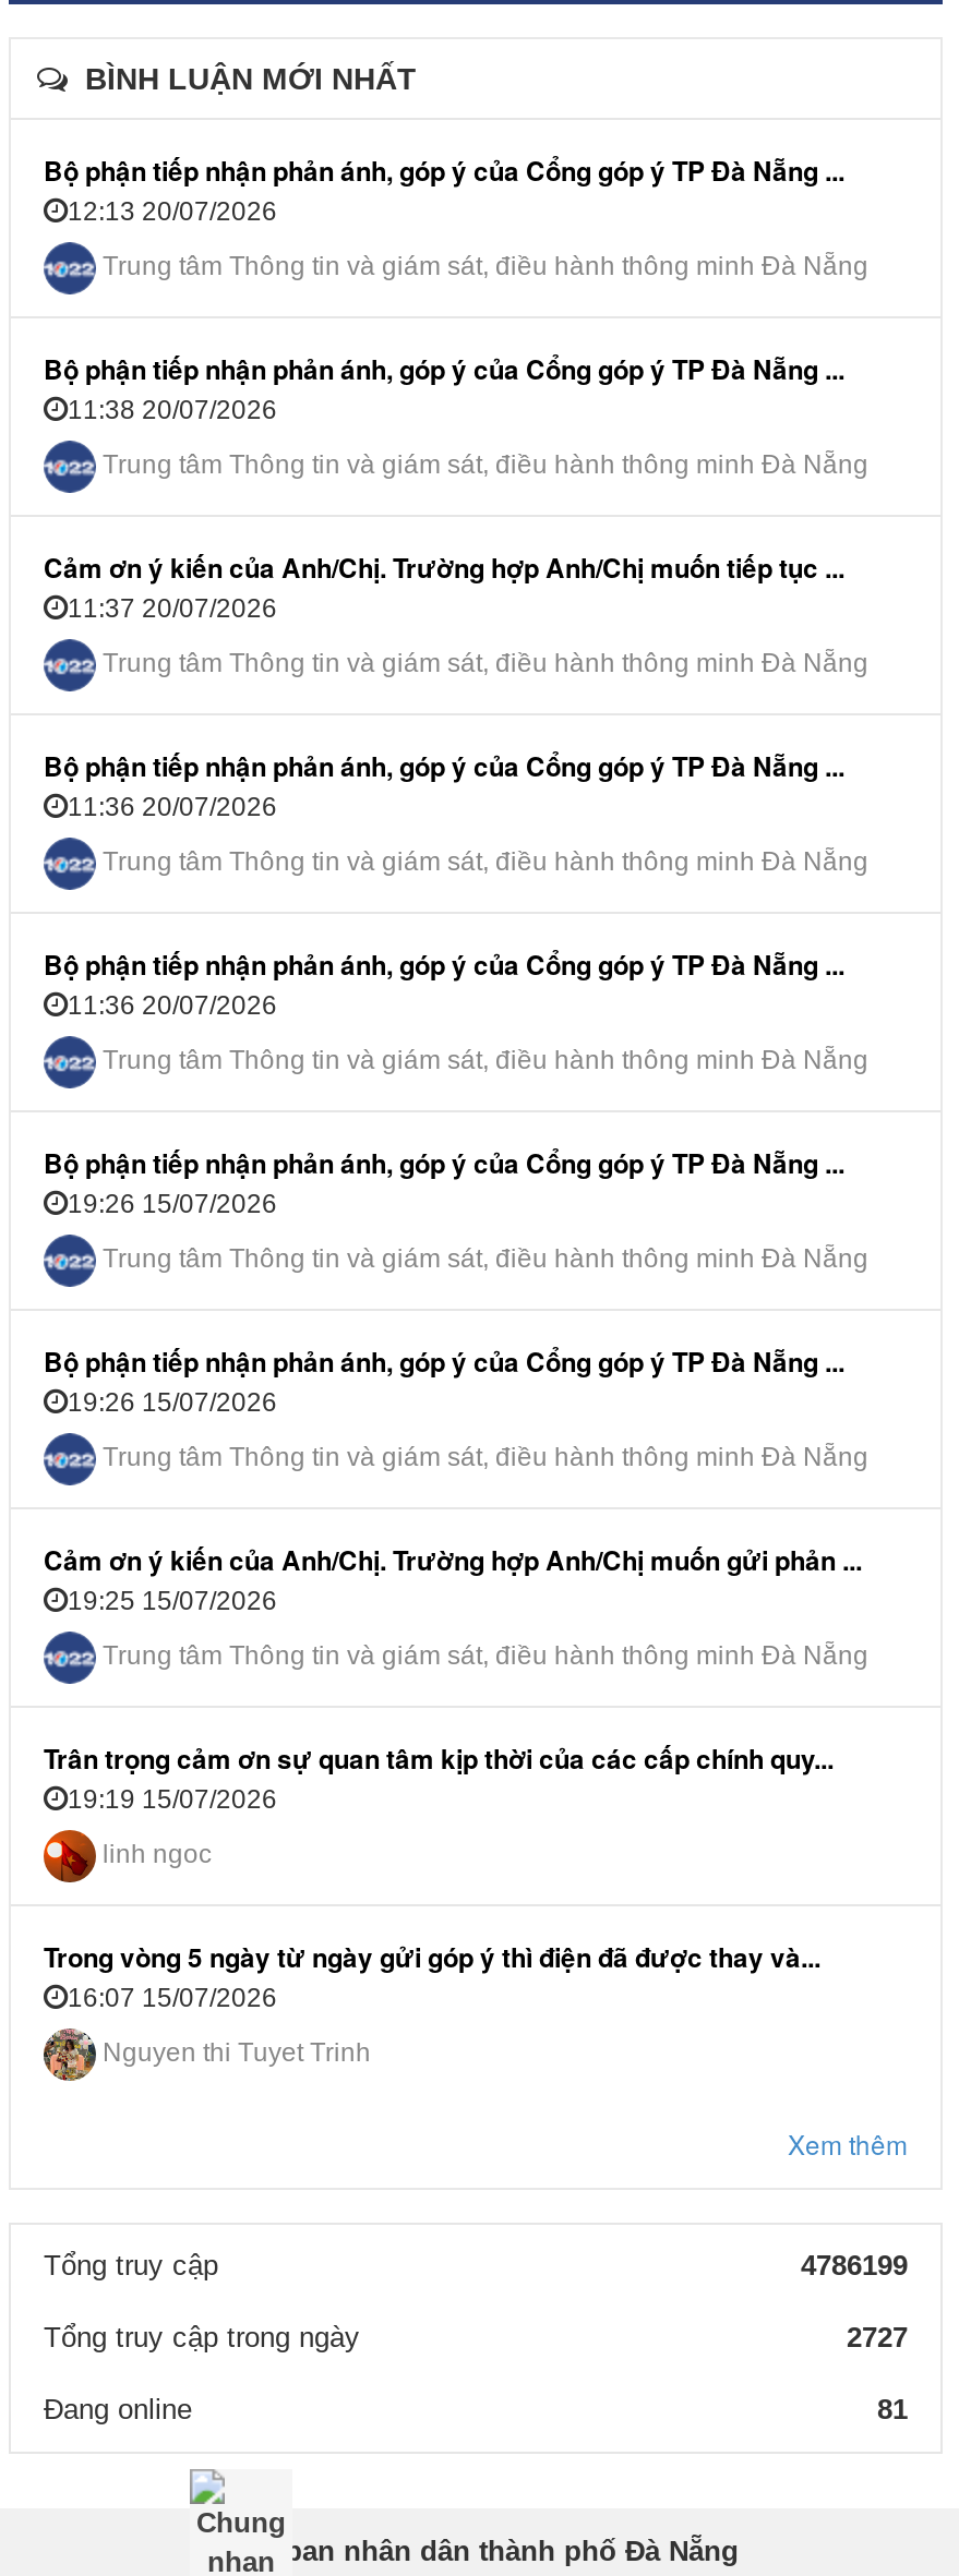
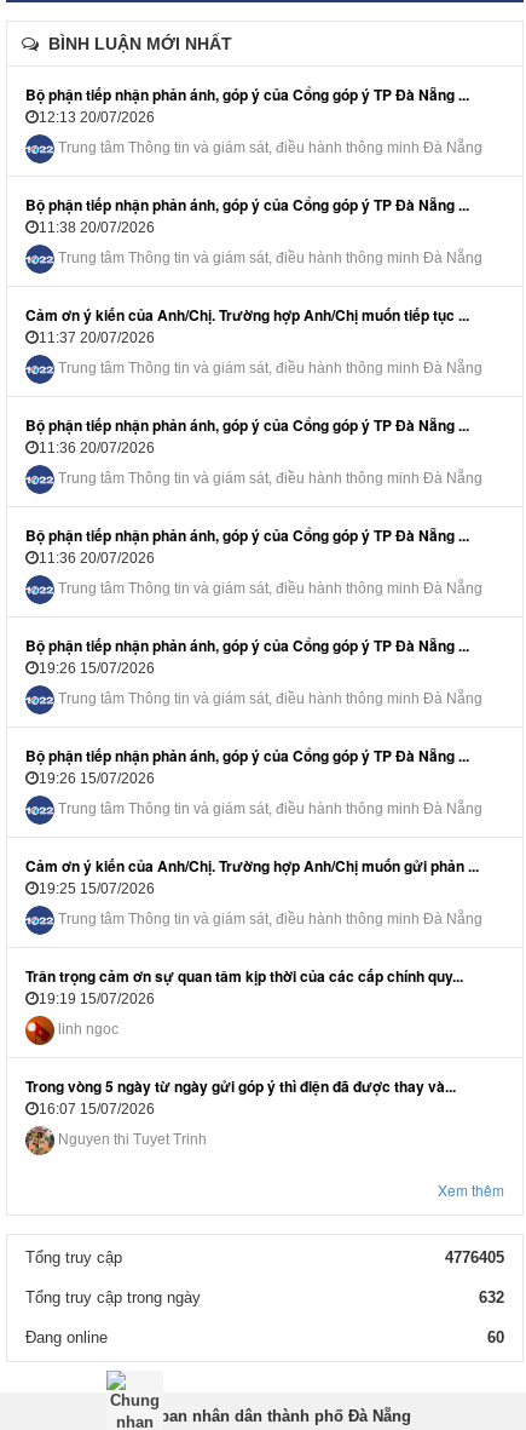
- 4786199
+ 4776405

- 2727
+ 632

- 81
+ 60
